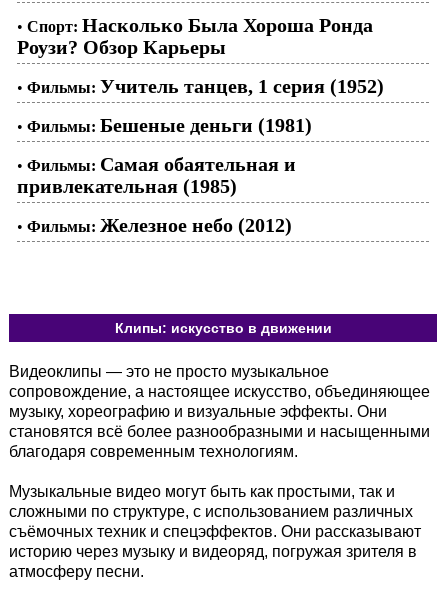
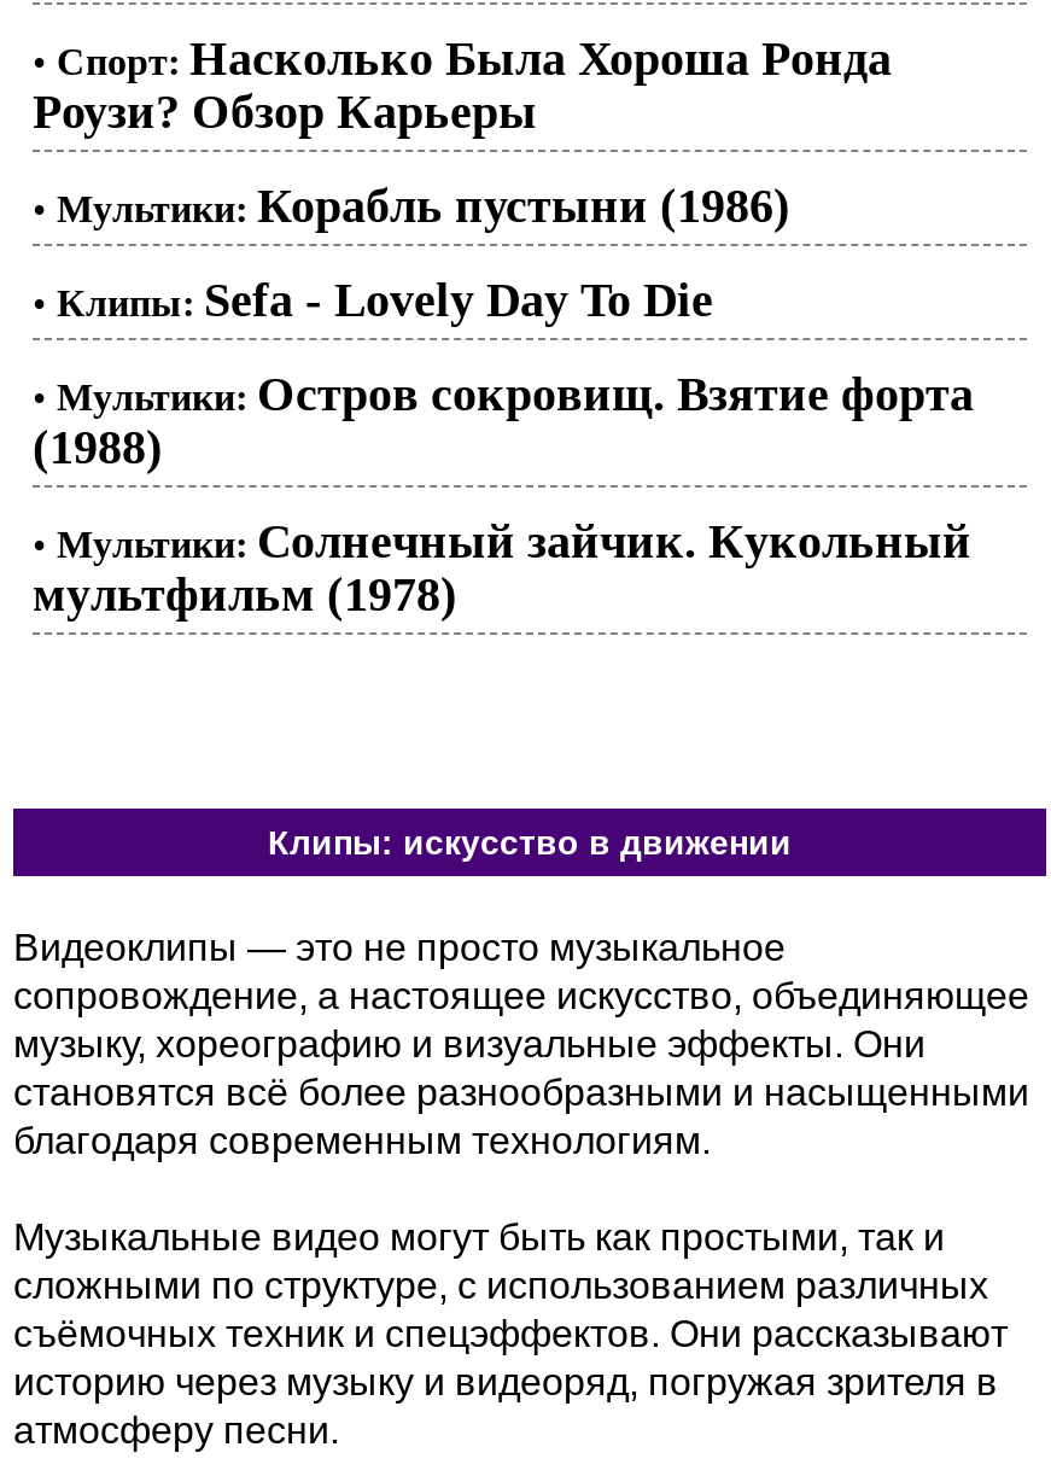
- • Фильмы: Учитель танцев, 1 серия (1952)
+ • Мультики: Корабль пустыни (1986)

- • Фильмы: Бешеные деньги (1981)
+ • Клипы: Sefa - Lovely Day To Die

- • Фильмы: Самая обаятельная и
- привлекательная (1985)
+ • Мультики: Остров сокровищ. Взятие форта
+ (1988)

- • Фильмы: Железное небо (2012)
+ • Мультики: Солнечный зайчик. Кукольный
+ мультфильм (1978)
